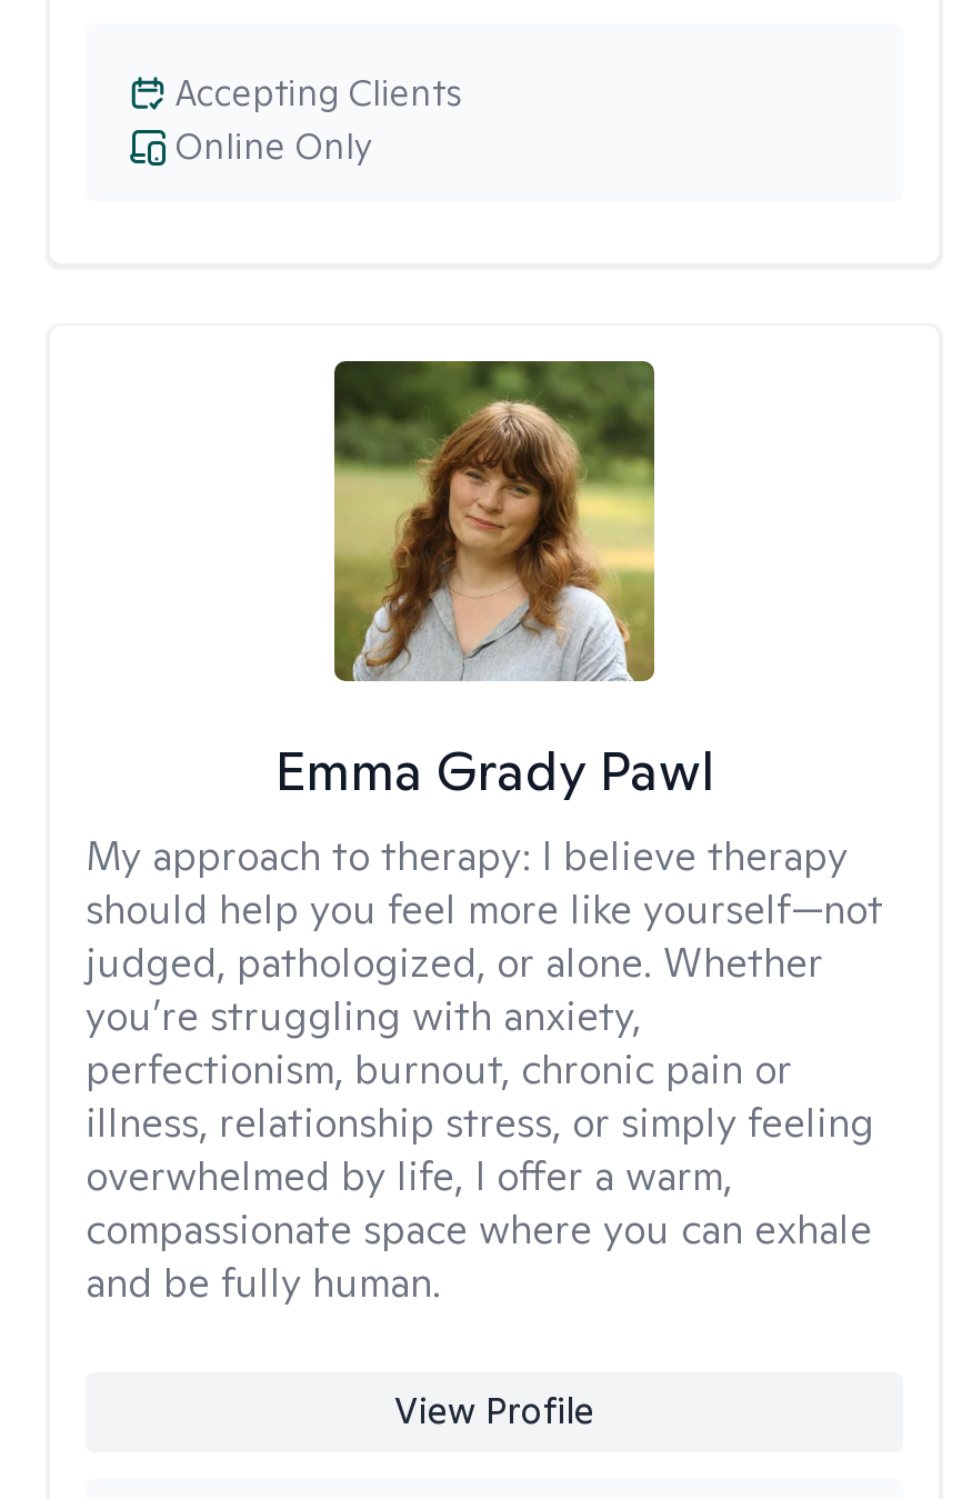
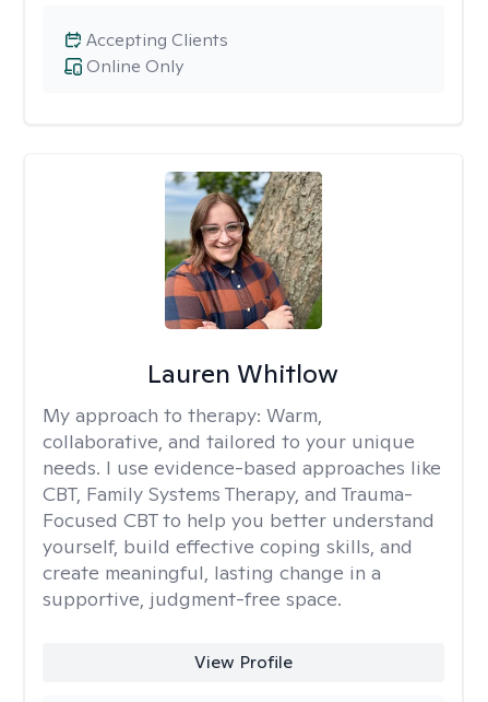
- [image]
- Emma Grady Pawl
- My approach to therapy: I believe therapy
- should help you feel more like yourself—not
- judged, pathologized, or alone. Whether
- you’re struggling with anxiety,
- perfectionism, burnout, chronic pain or
- illness, relationship stress, or simply feeling
- overwhelmed by life, I offer a warm,
- compassionate space where you can exhale
- and be fully human.
+ [image]
+ Lauren Whitlow
+ My approach to therapy: Warm,
+ collaborative, and tailored to your unique
+ needs. I use evidence-based approaches like
+ CBT, Family Systems Therapy, and Trauma-
+ Focused CBT to help you better understand
+ yourself, build effective coping skills, and
+ create meaningful, lasting change in a
+ supportive, judgment-free space.
